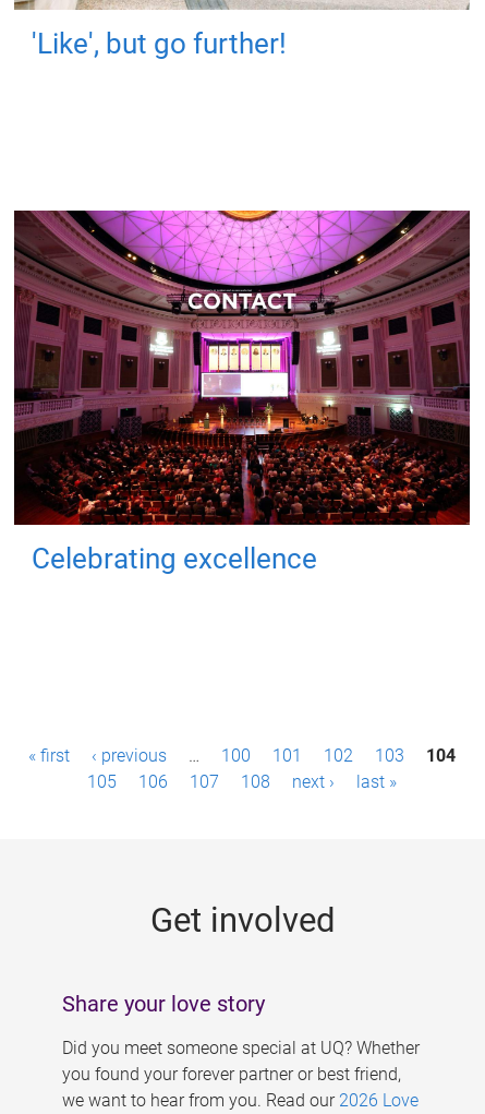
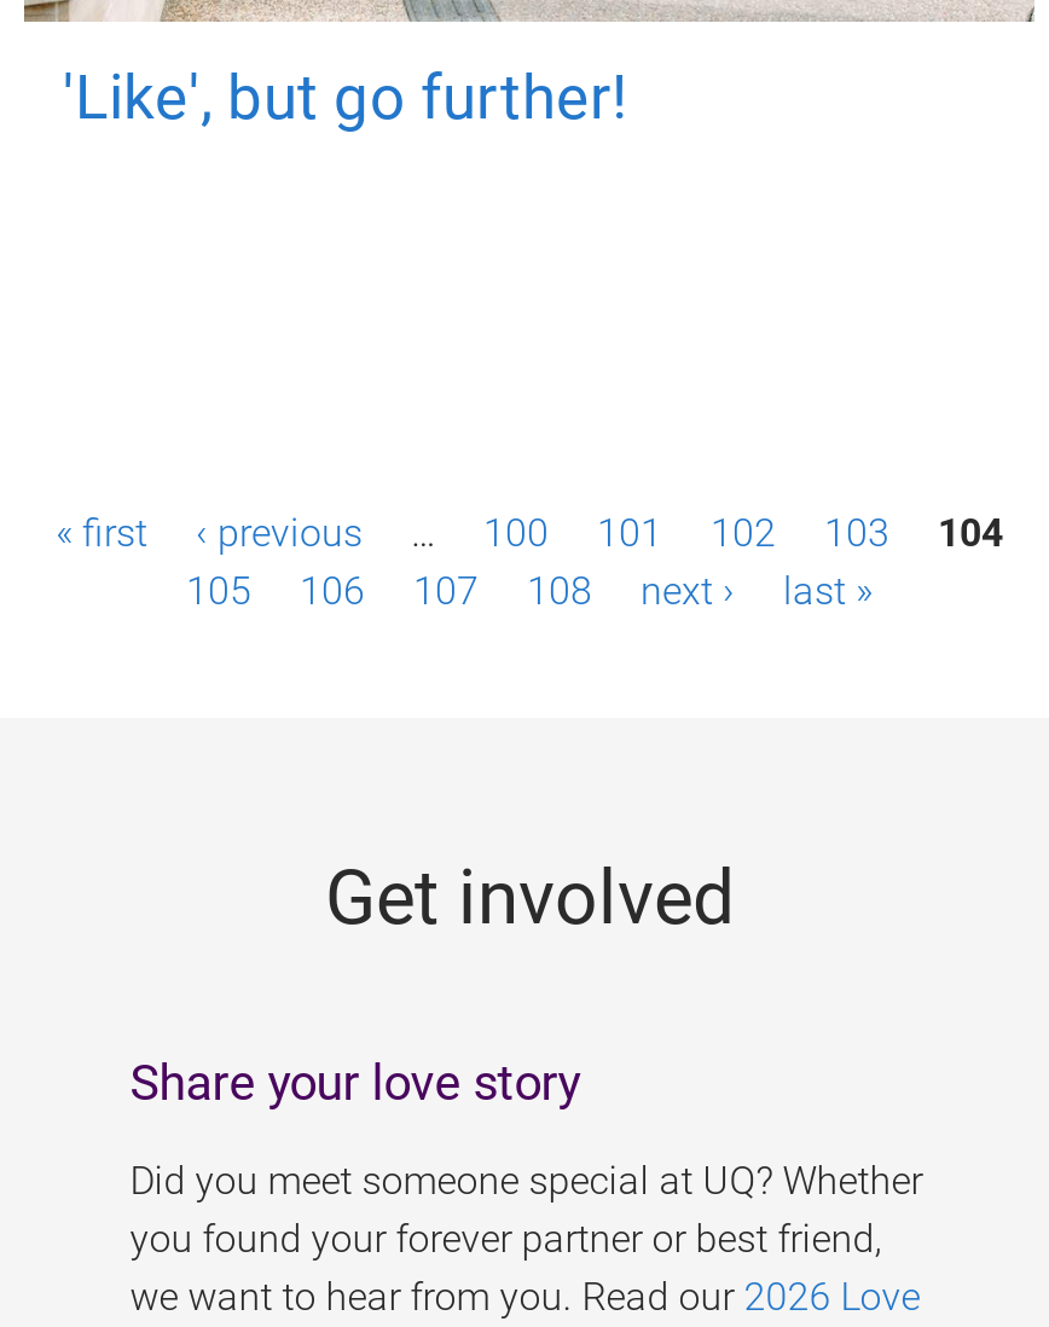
- [image]
- Celebrating excellence
